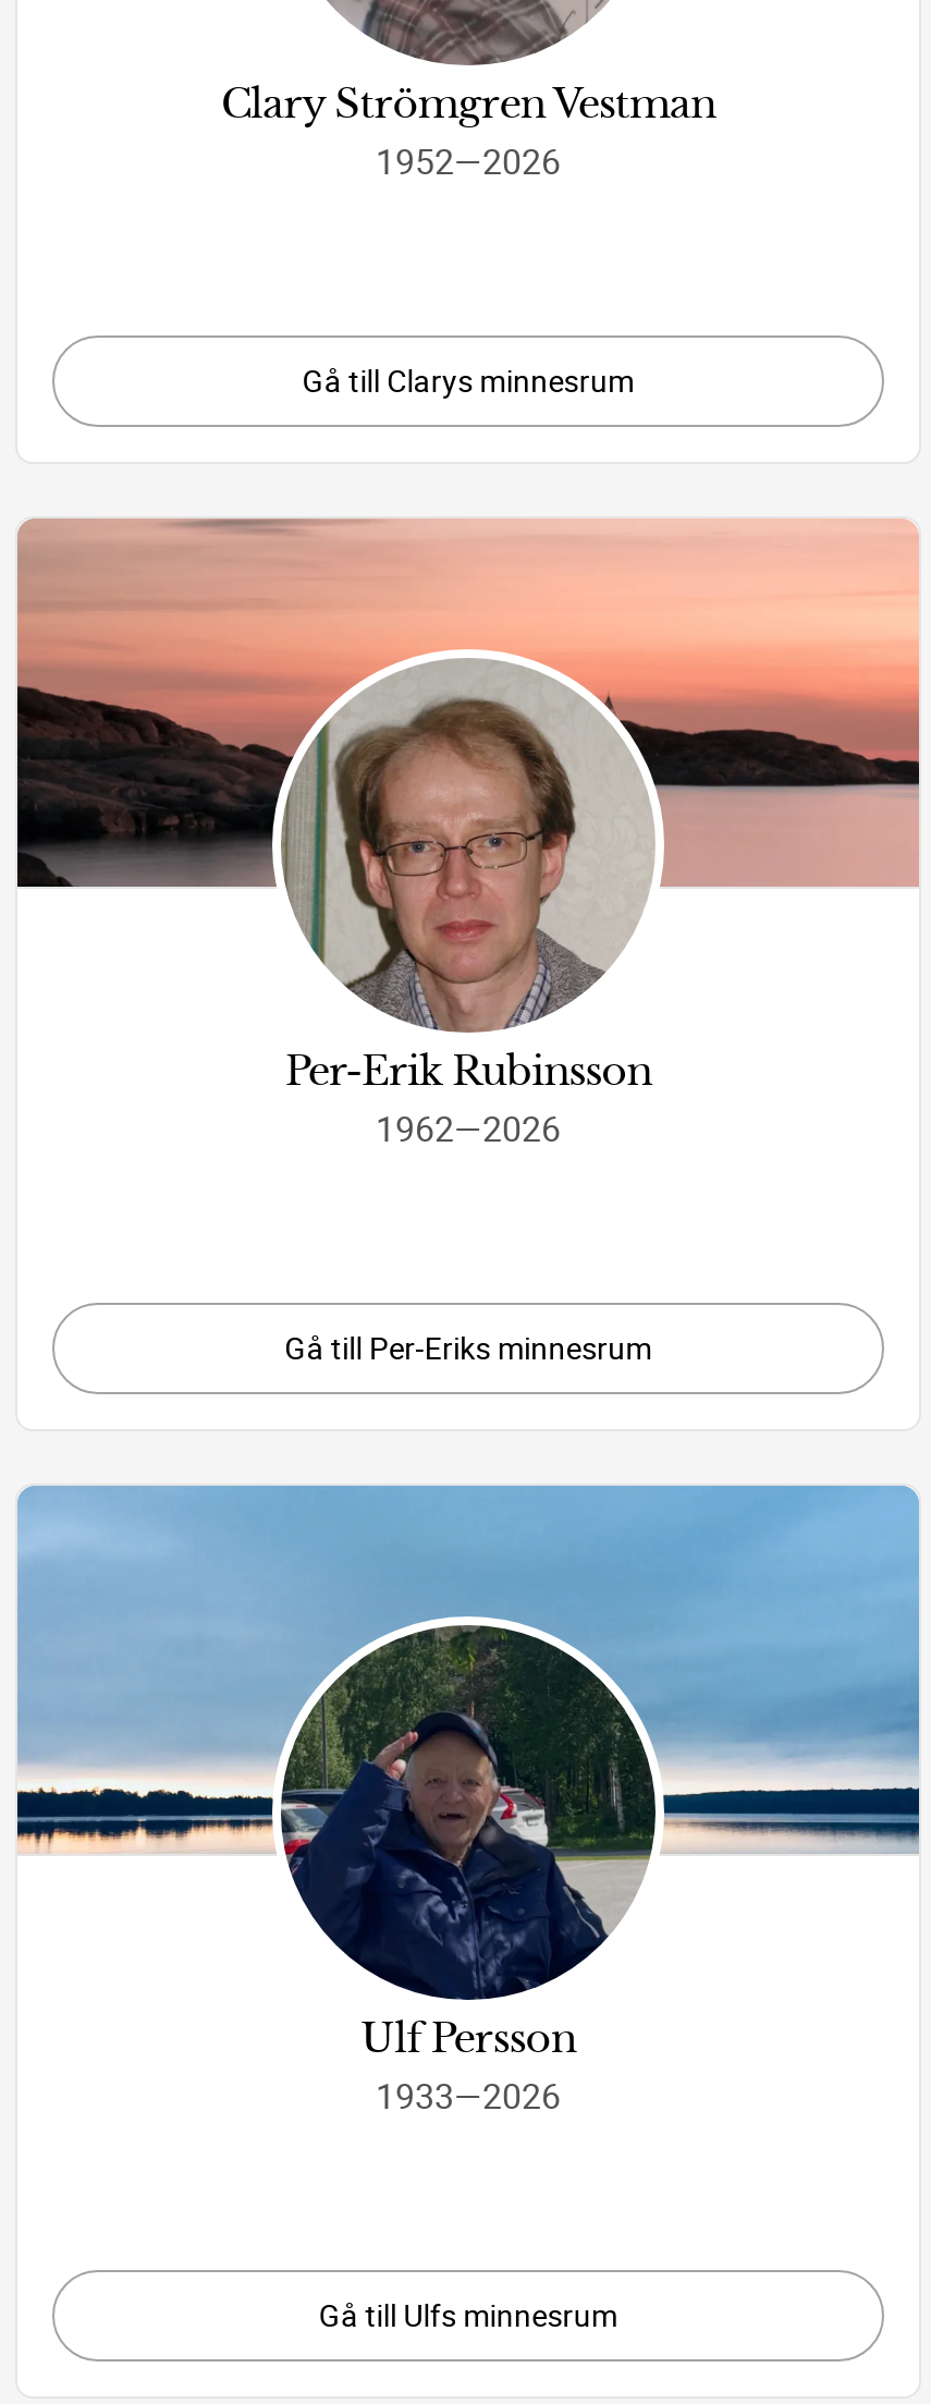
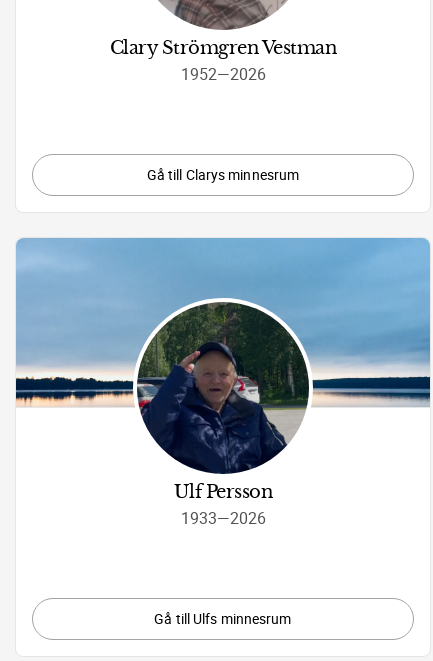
- [image]
- Per-Erik Rubinsson
- 1962—2026

- Gå till Per-Eriks minnesrum
